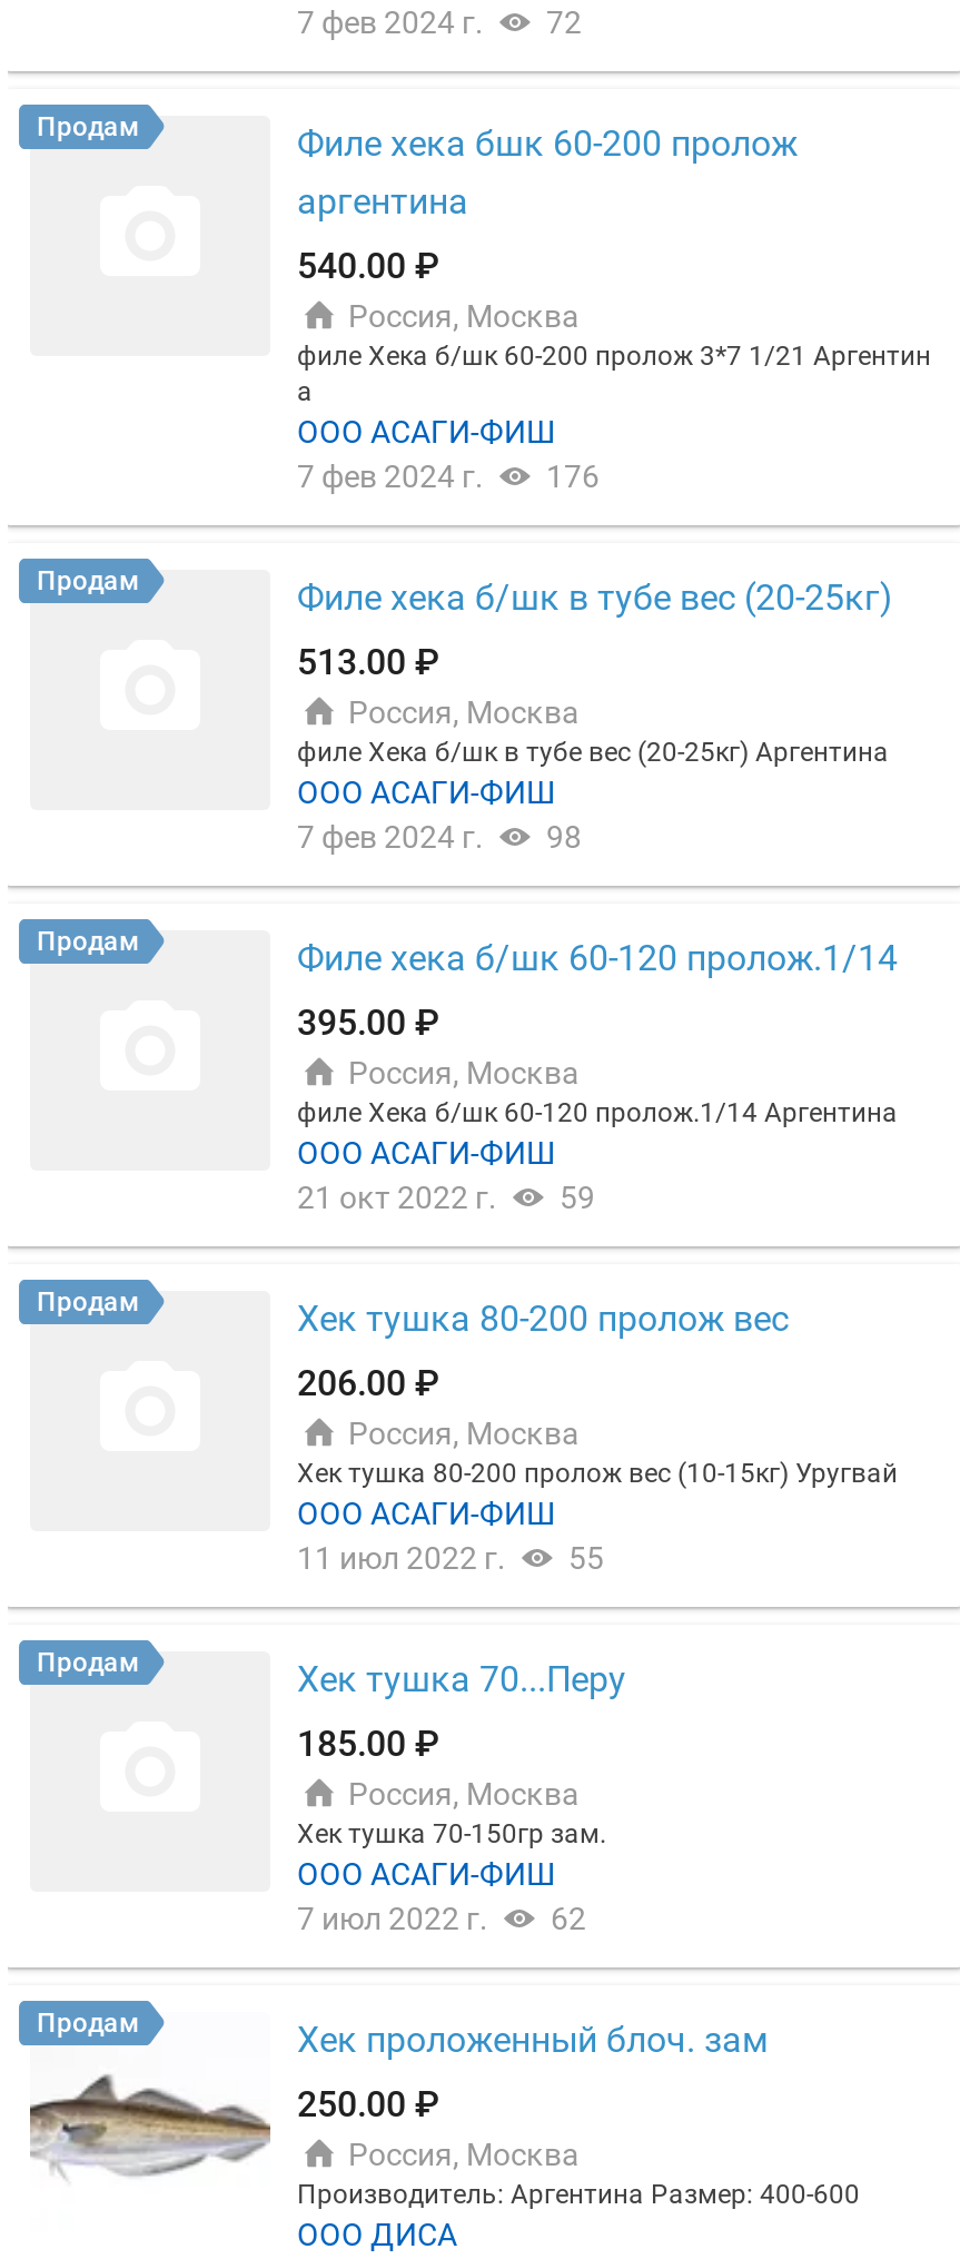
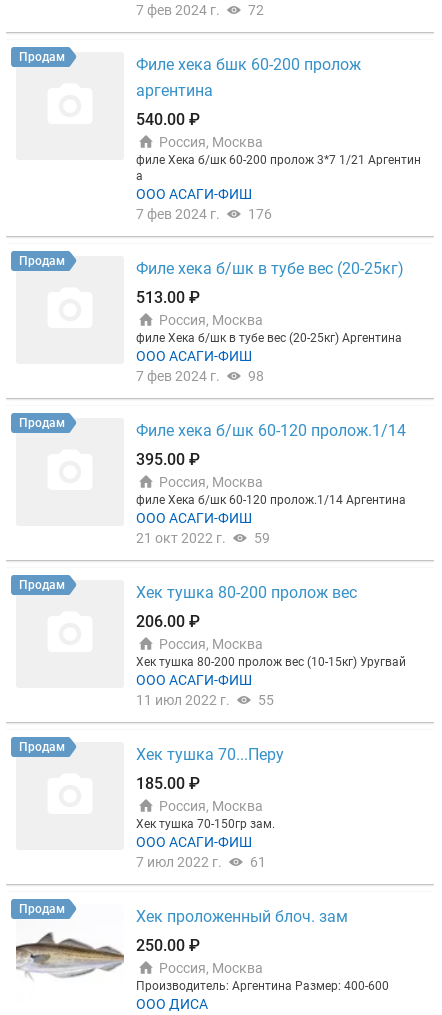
- 7 июл 2022 г. 62
+ 7 июл 2022 г. 61
